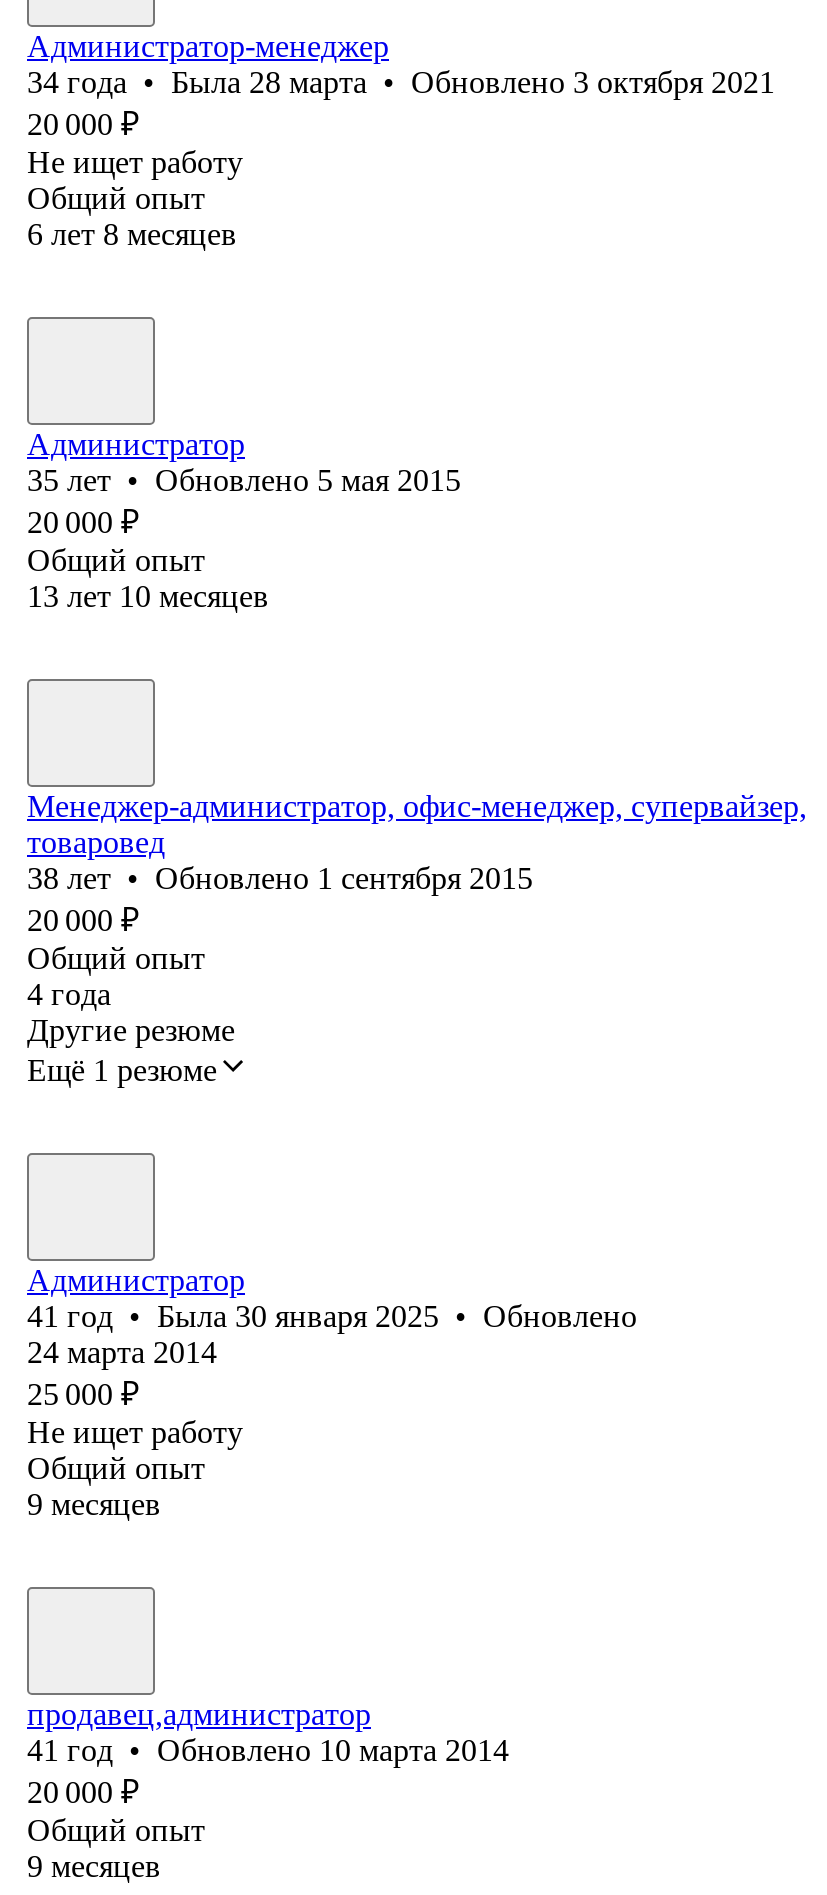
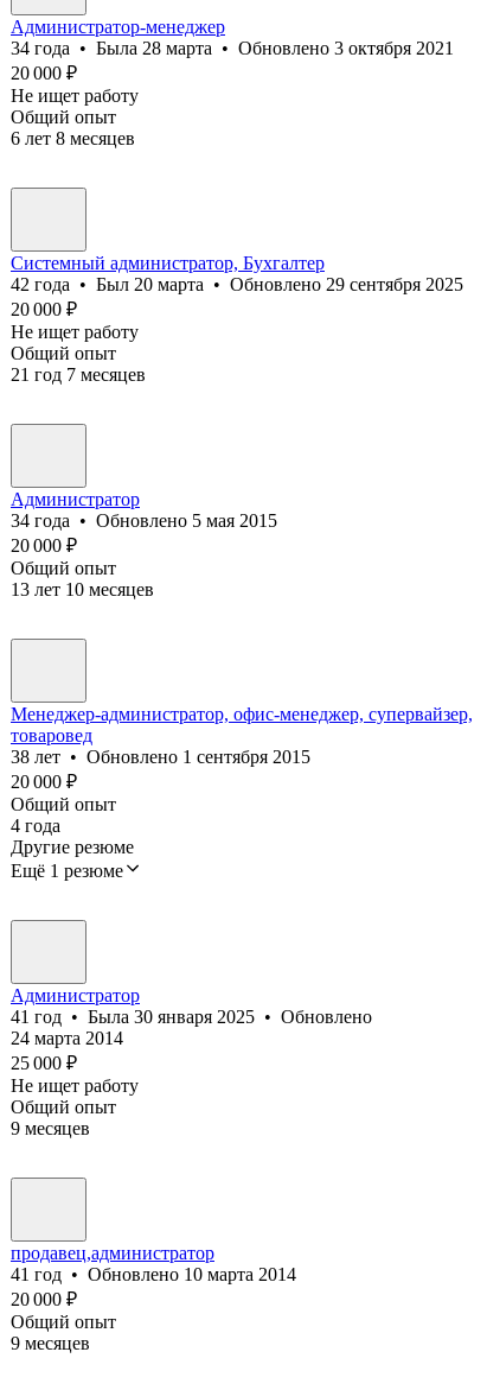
+ Системный администратор, Бухгалтер
+ 42 года • Был 20 марта • Обновлено 29 сентября 2025
+ 20 000 ₽
+ Не ищет работу
+ Общий опыт
+ 21 год 7 месяцев

- 35 лет • Обновлено 5 мая 2015
+ 34 года • Обновлено 5 мая 2015
